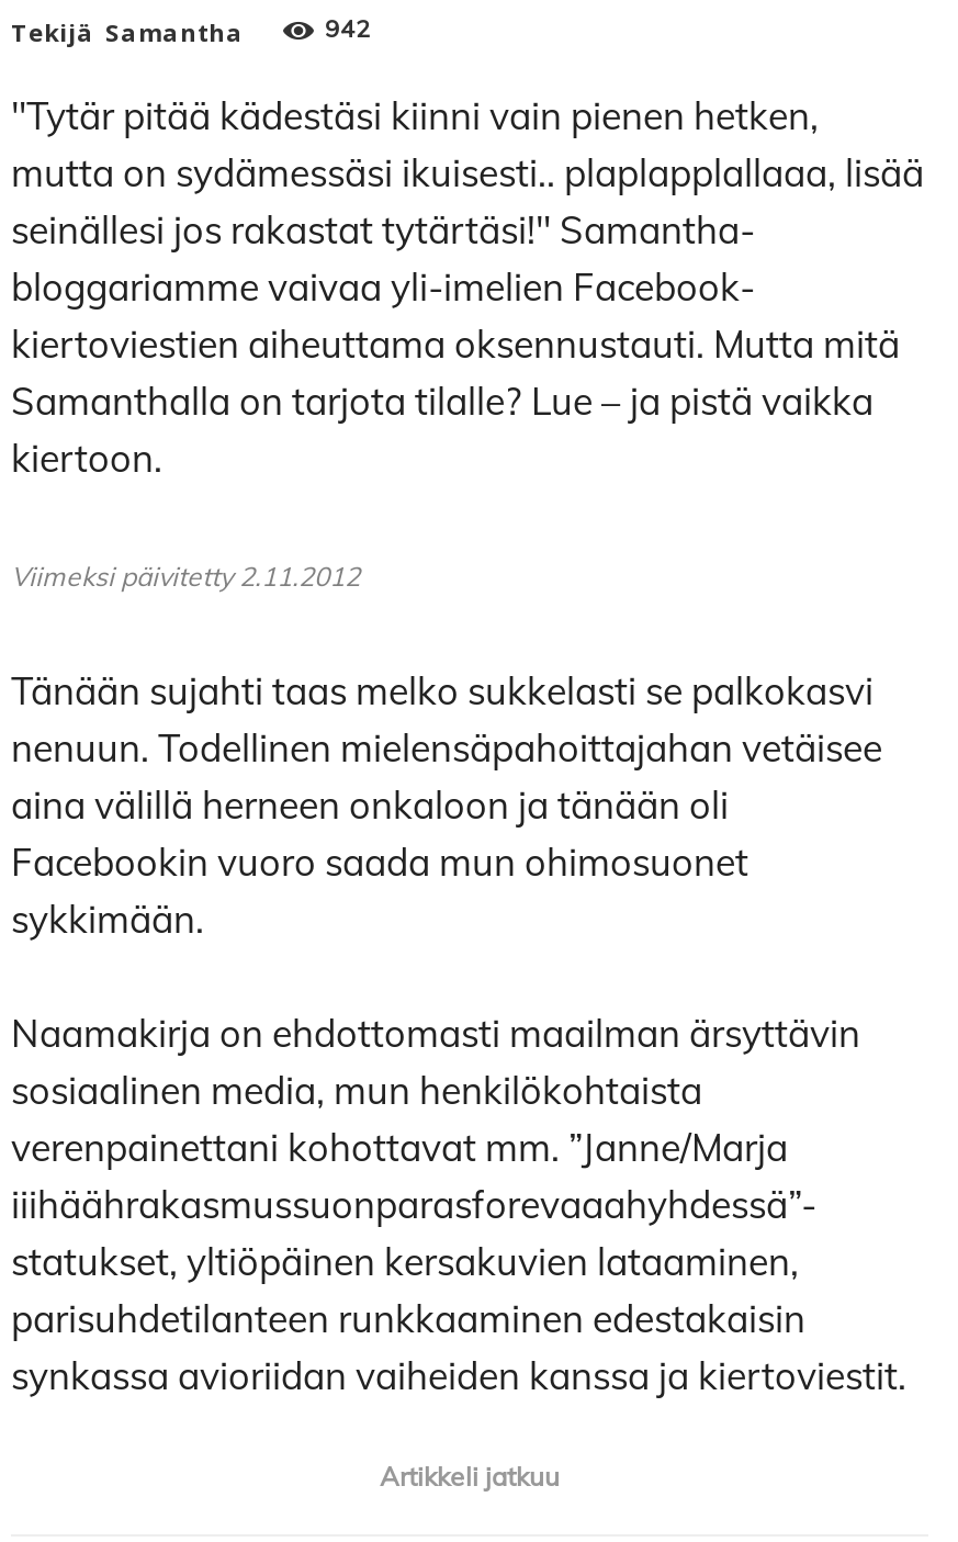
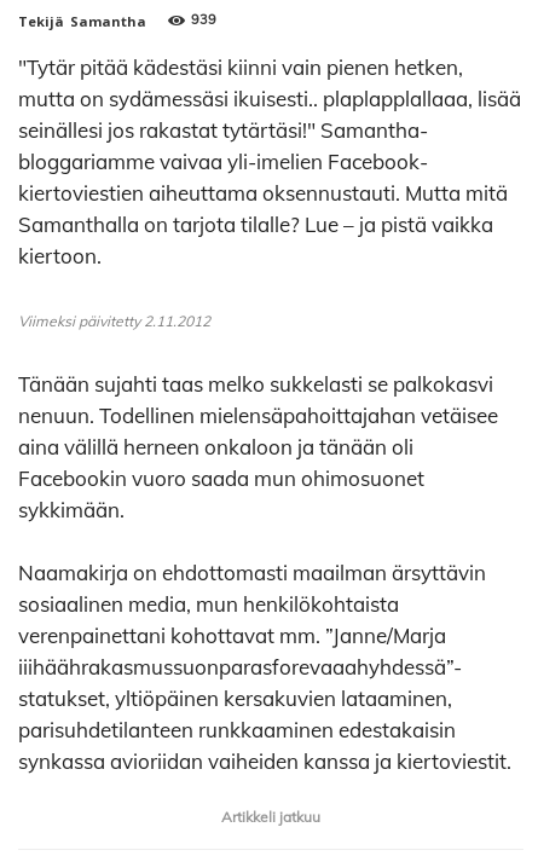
- 942
+ 939
